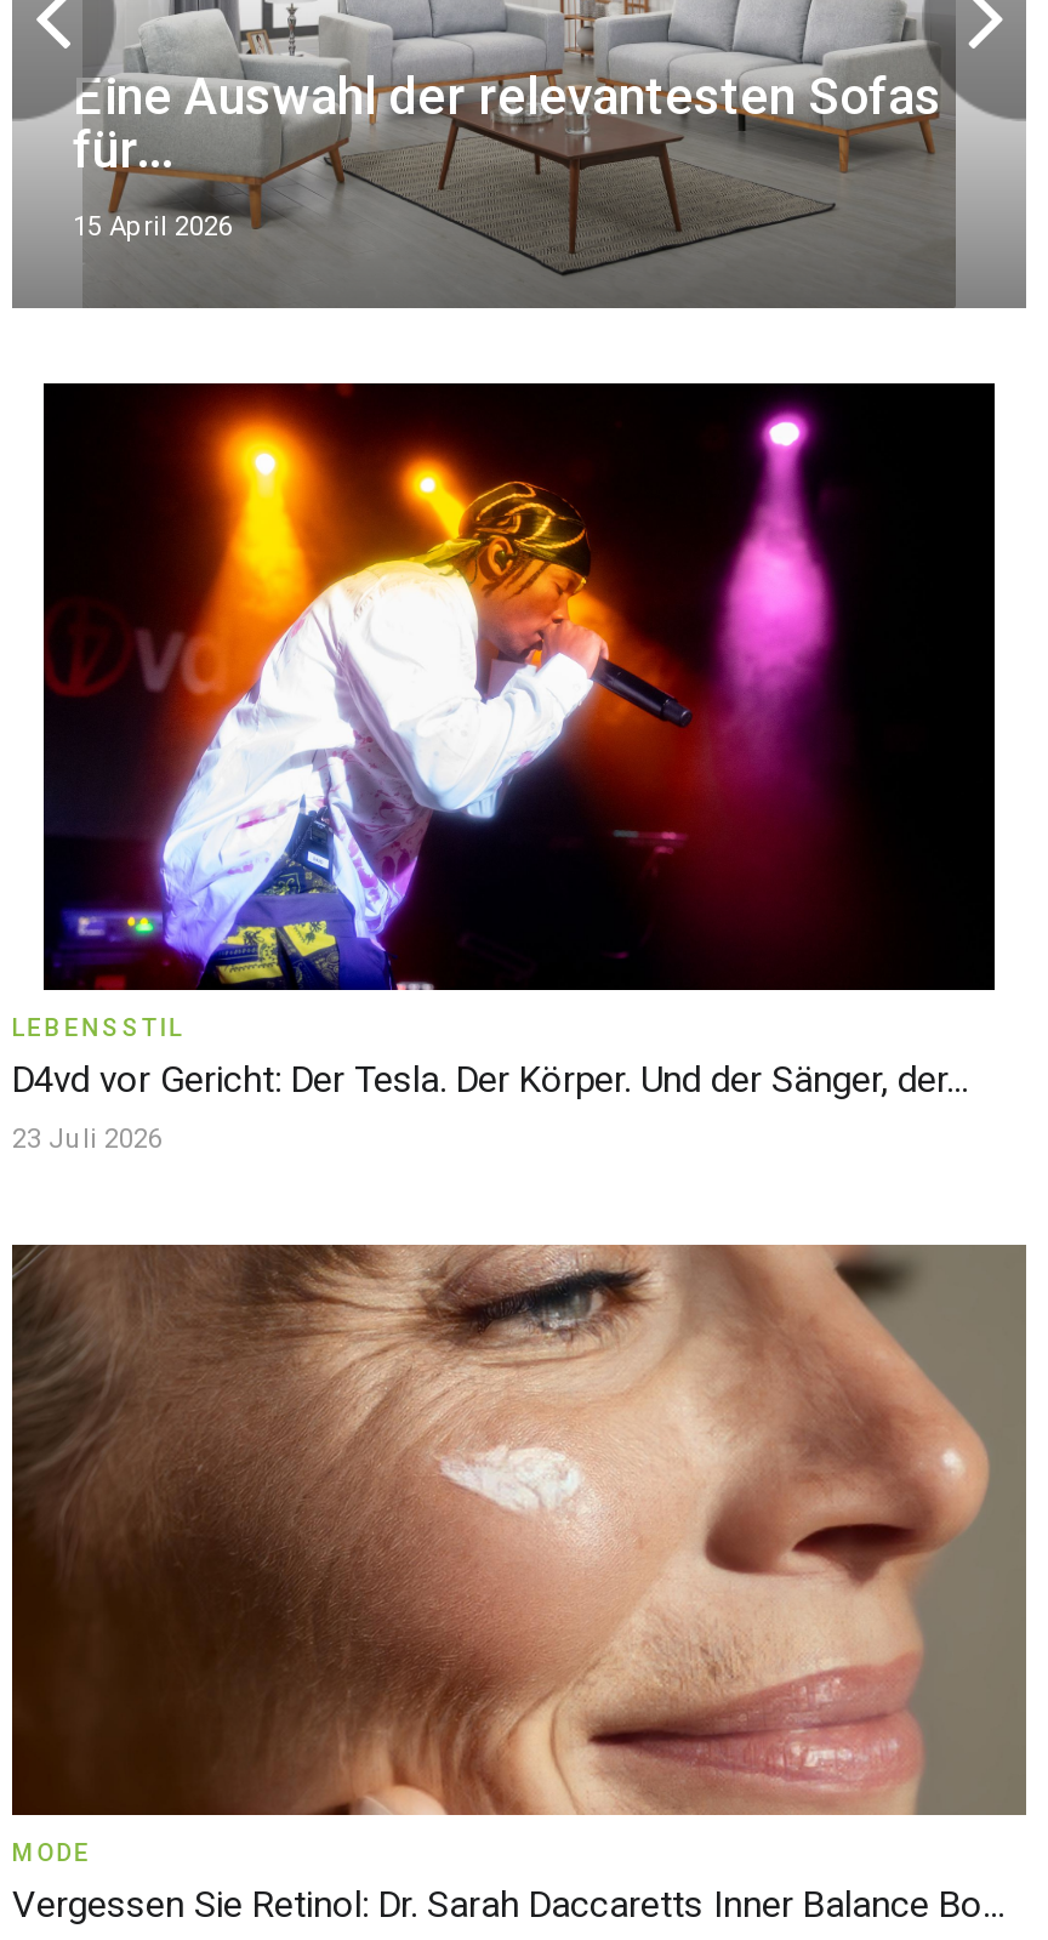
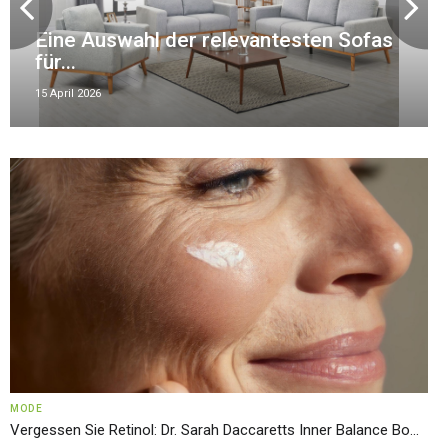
- [image]
- LEBENSSTIL
- D4vd vor Gericht: Der Tesla. Der Körper. Und der Sänger, der...
- 23 Juli 2026
